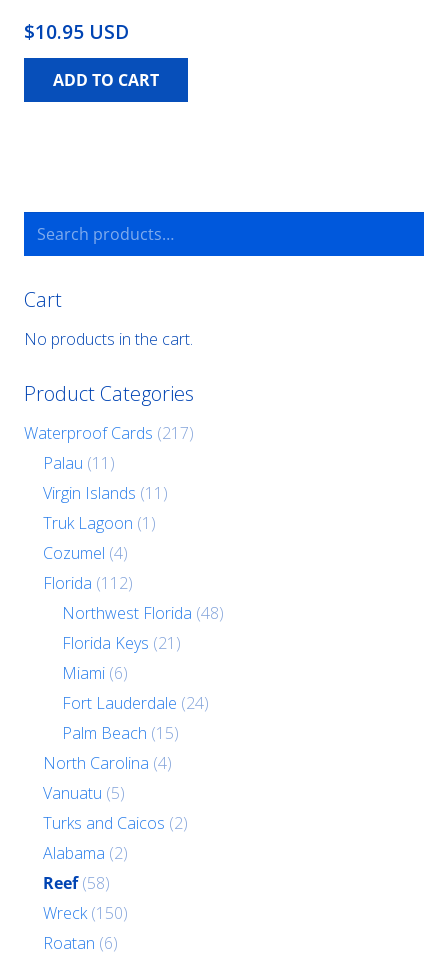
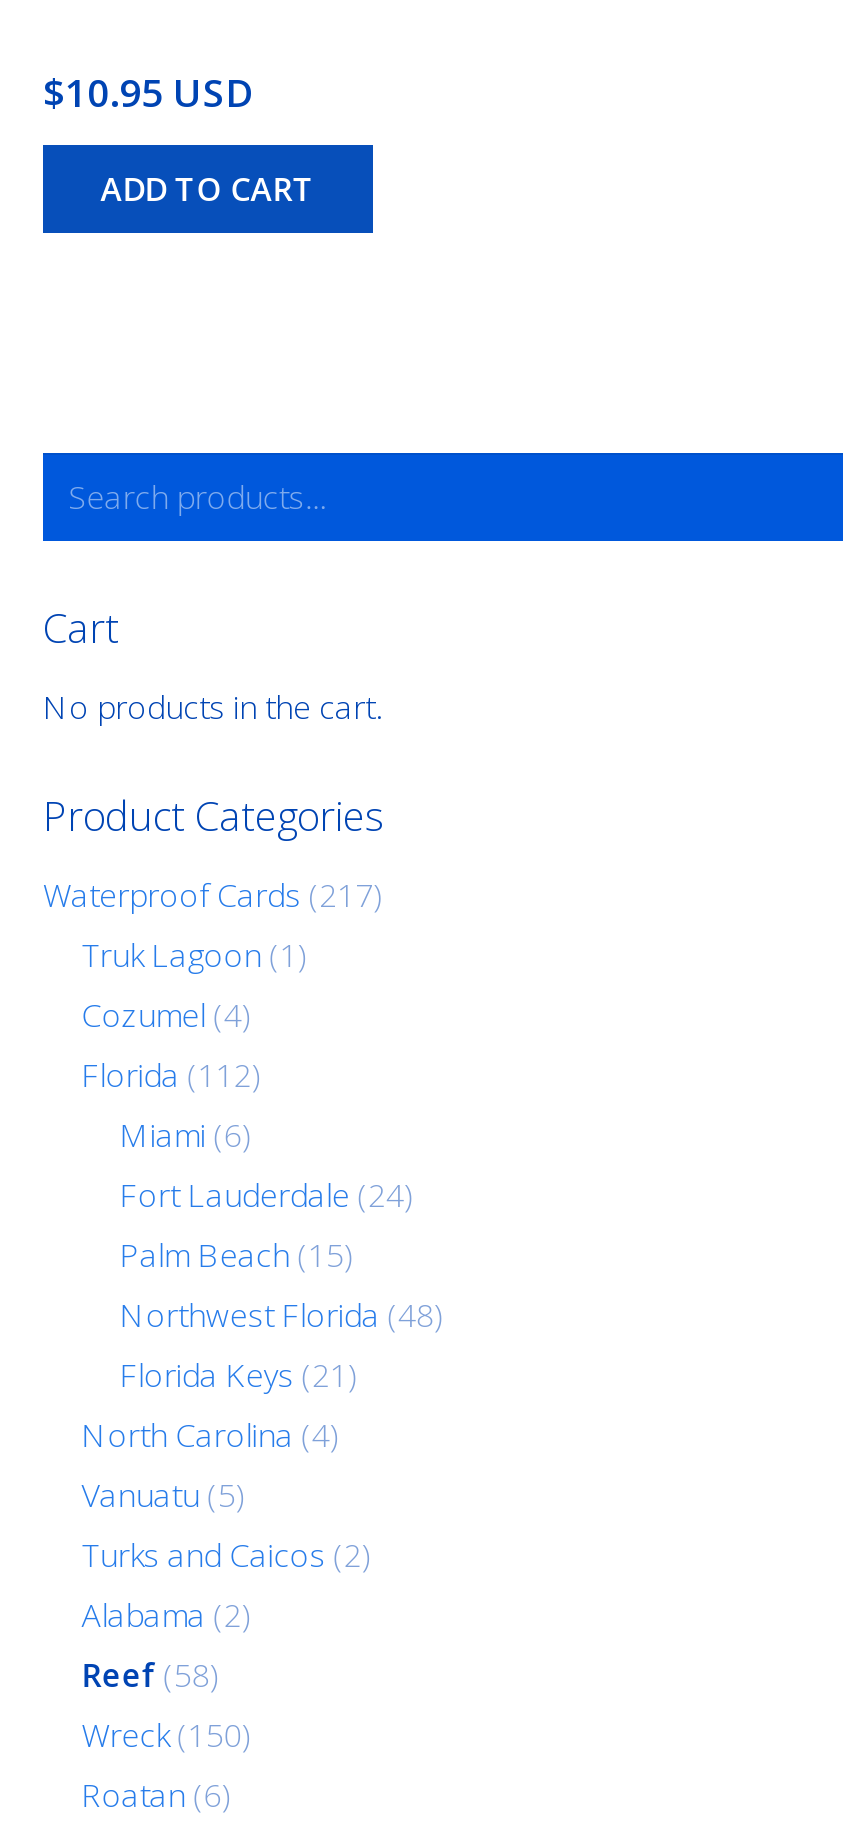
- Palau (11)
- Virgin Islands (11)

moved down: Northwest Florida (48) | Florida Keys (21)

moved up: Miami (6) | Fort Lauderdale (24) | Palm Beach (15)
